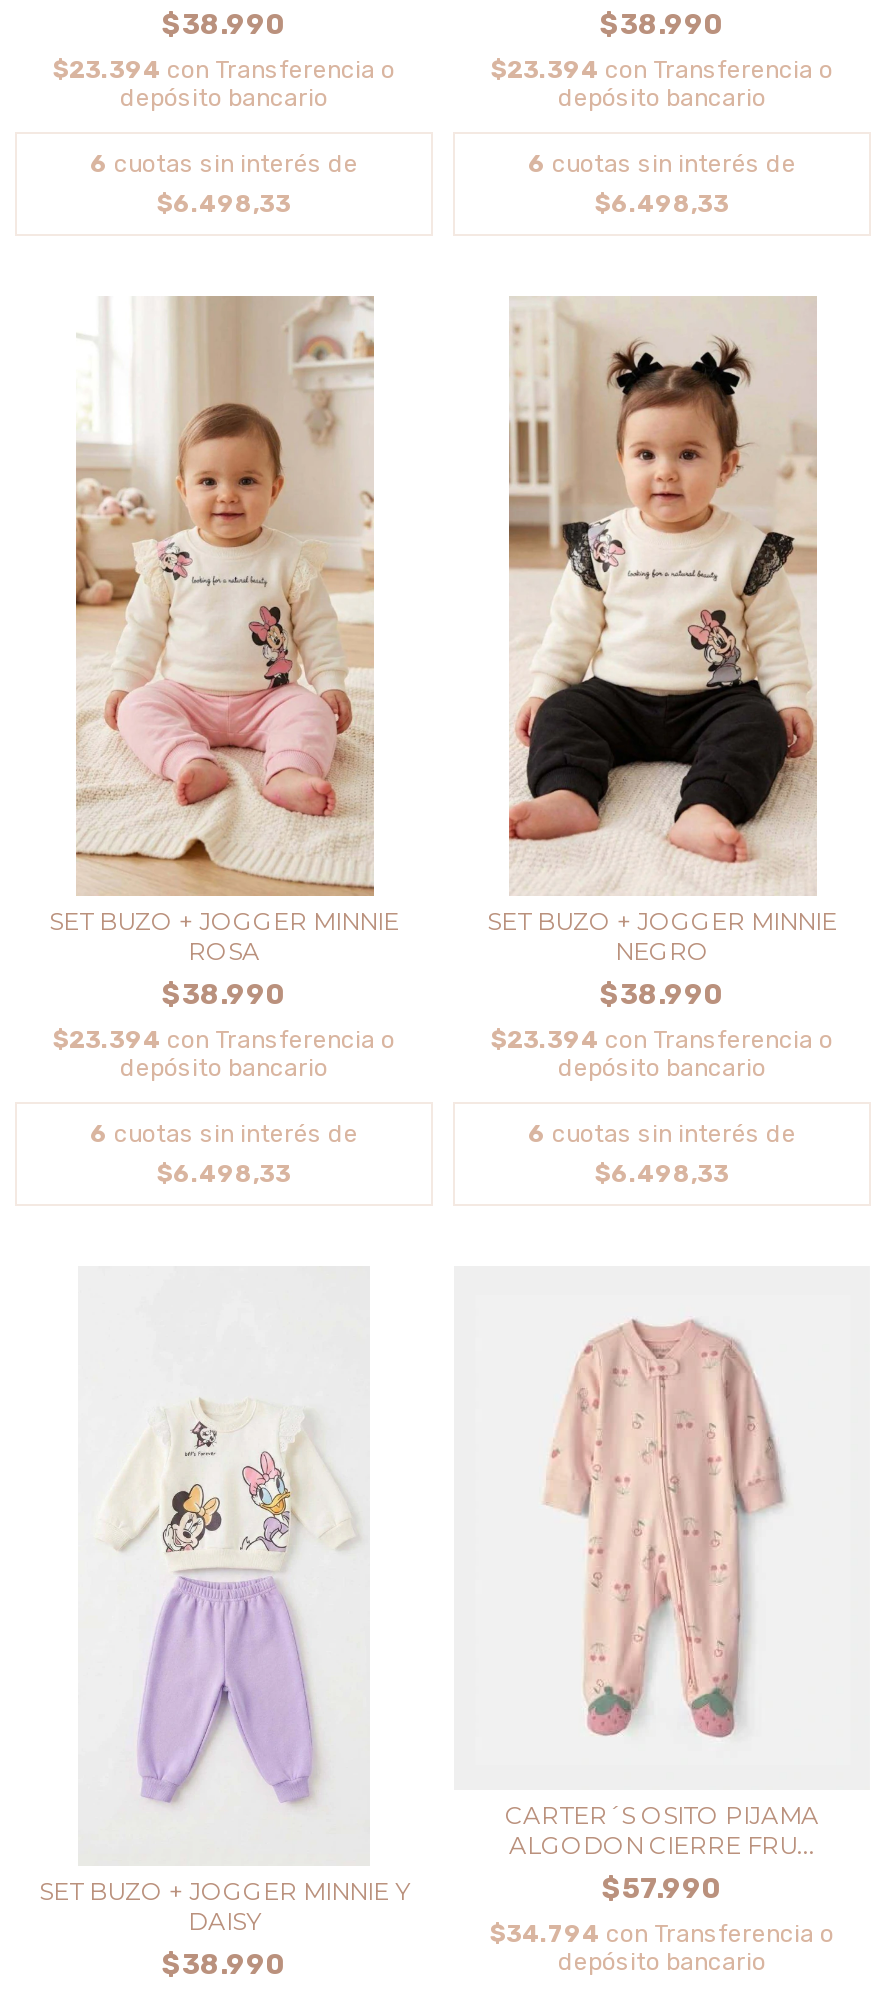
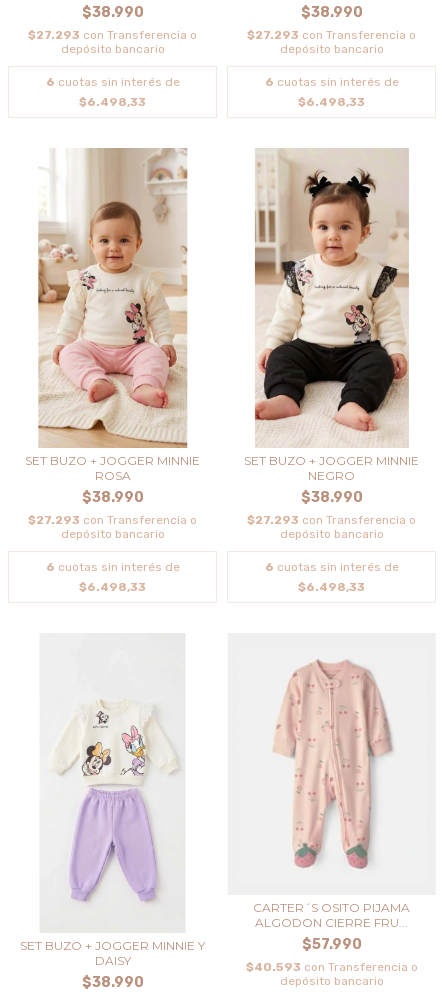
- $23.394 con Transferencia o
+ $27.293 con Transferencia o

- $23.394 con Transferencia o
+ $27.293 con Transferencia o

- $23.394 con Transferencia o
+ $27.293 con Transferencia o

- $23.394 con Transferencia o
+ $27.293 con Transferencia o

- $34.794 con Transferencia o
+ $40.593 con Transferencia o
